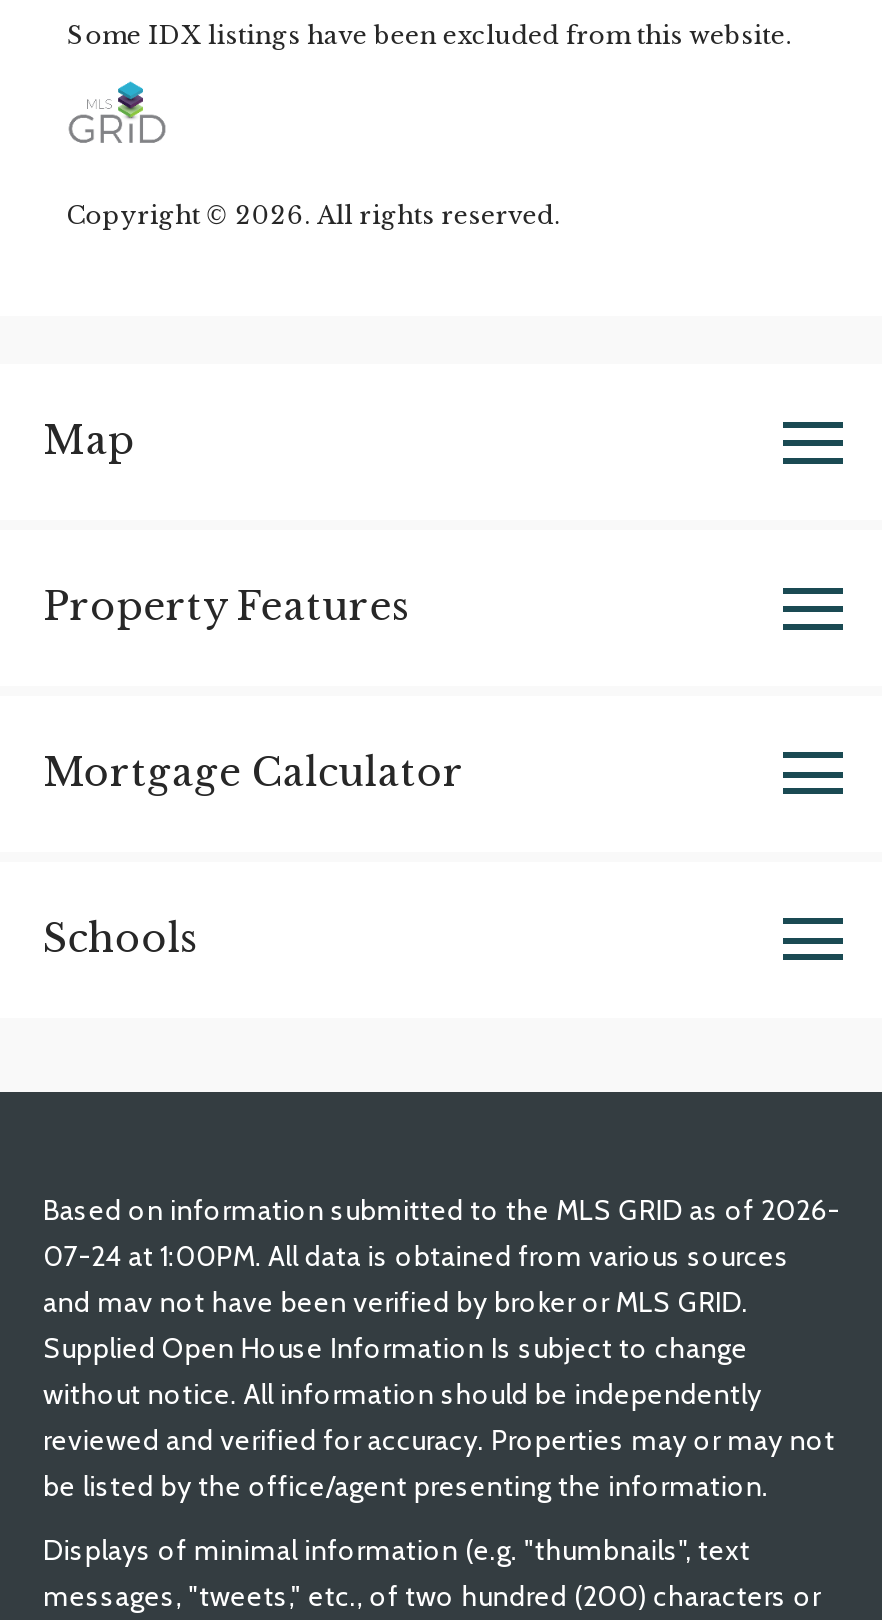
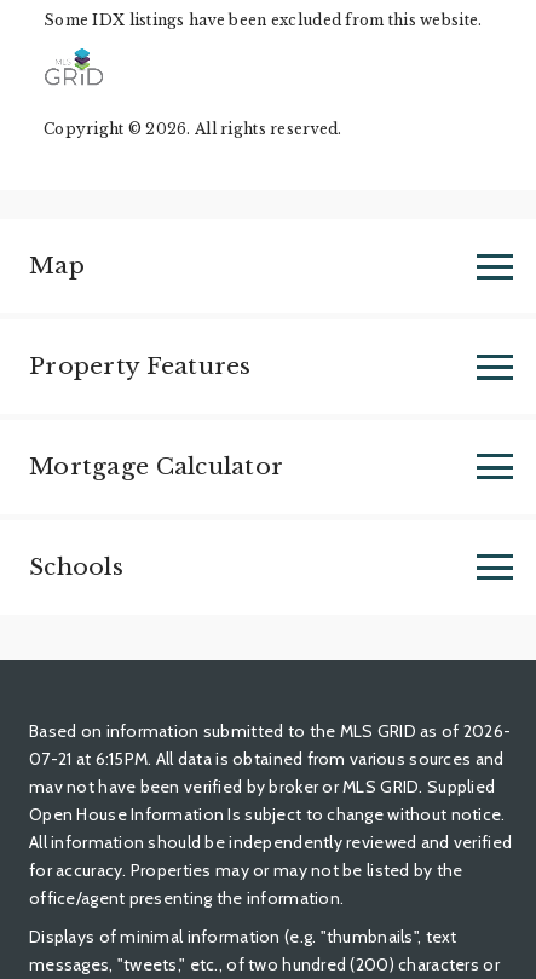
- 07-24 at 1:00PM. All data is obtained from various sources
- and mav not have been verified by broker or MLS GRID.
- Supplied Open House Information Is subject to change
- without notice. All information should be independently
- reviewed and verified for accuracy. Properties may or may not
- be listed by the office/agent presenting the information.
+ 07-21 at 6:15PM. All data is obtained from various sources and
+ mav not have been verified by broker or MLS GRID. Supplied
+ Open House Information Is subject to change without notice.
+ All information should be independently reviewed and verified
+ for accuracy. Properties may or may not be listed by the
+ office/agent presenting the information.
